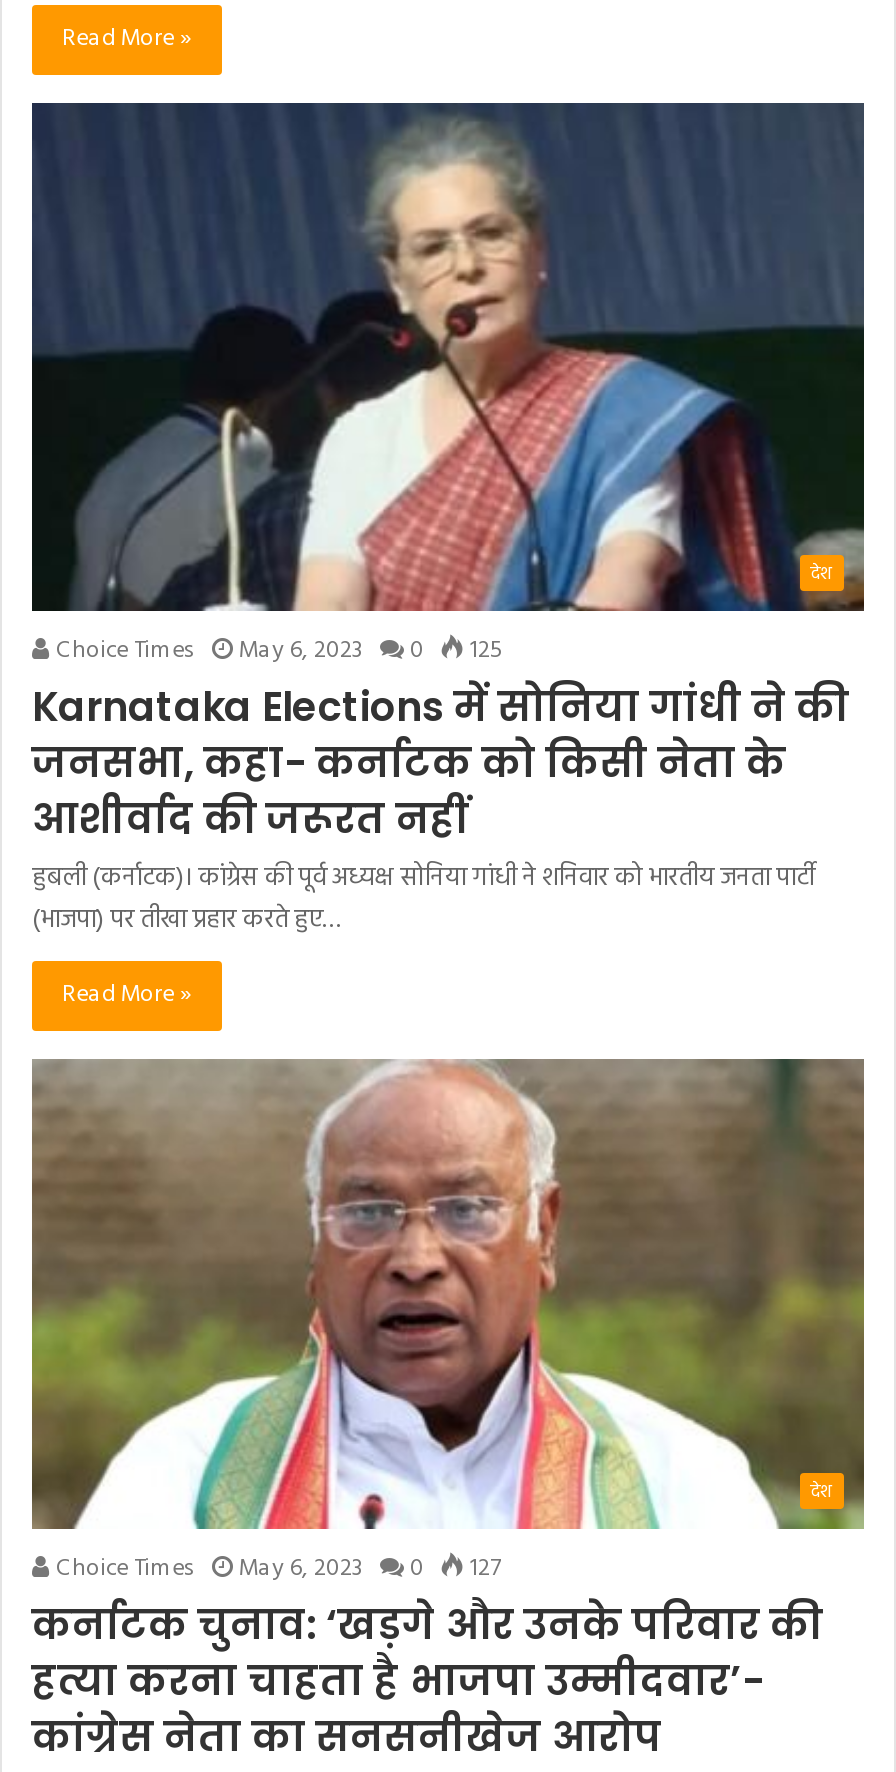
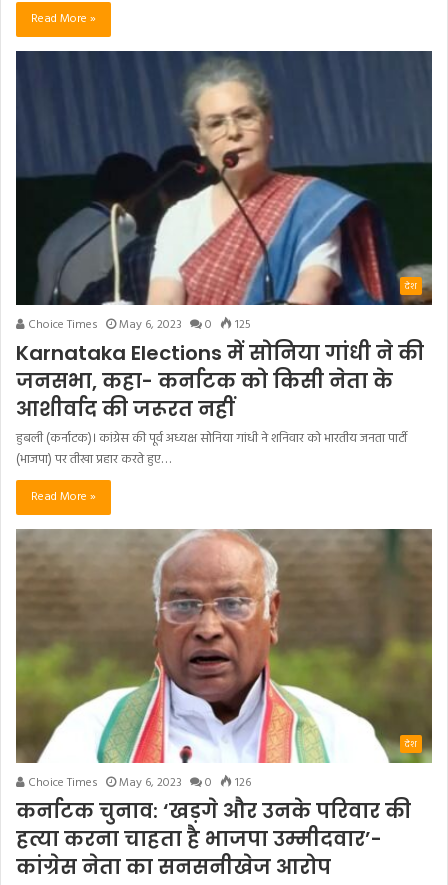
- Choice Times May 6, 2023 0 127
+ Choice Times May 6, 2023 0 126
